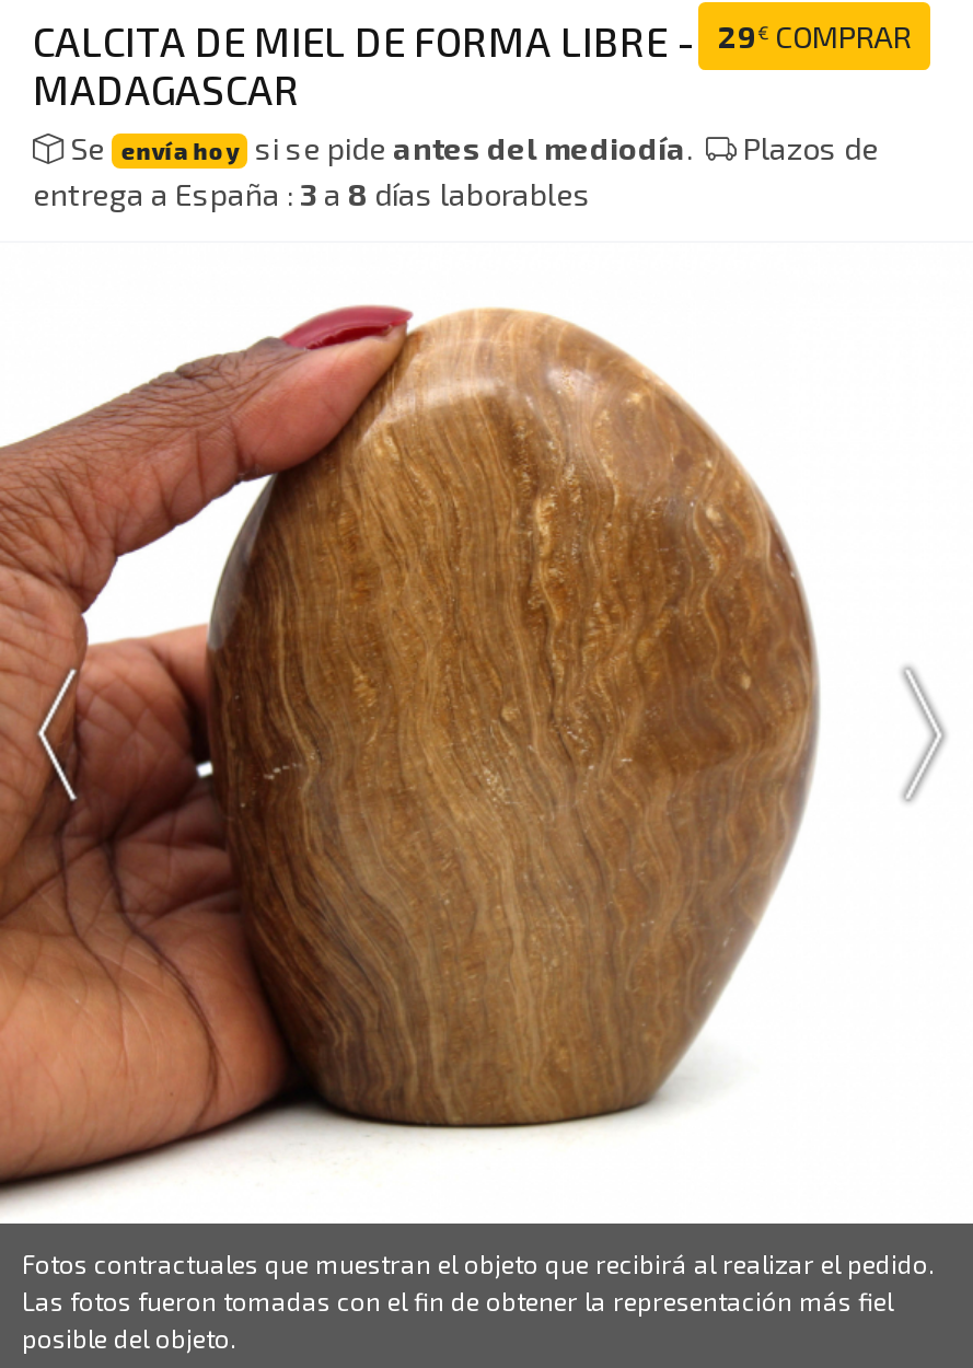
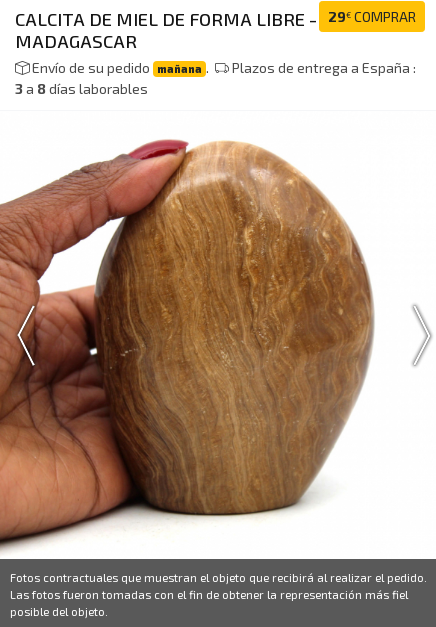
- Se envía hoy si se pide antes del mediodía.
- Plazos de
- entrega a España : 3 a 8 días laborables
+ Envío de su pedido mañana .
+ Plazos de entrega a España :
+ 3 a 8 días laborables
